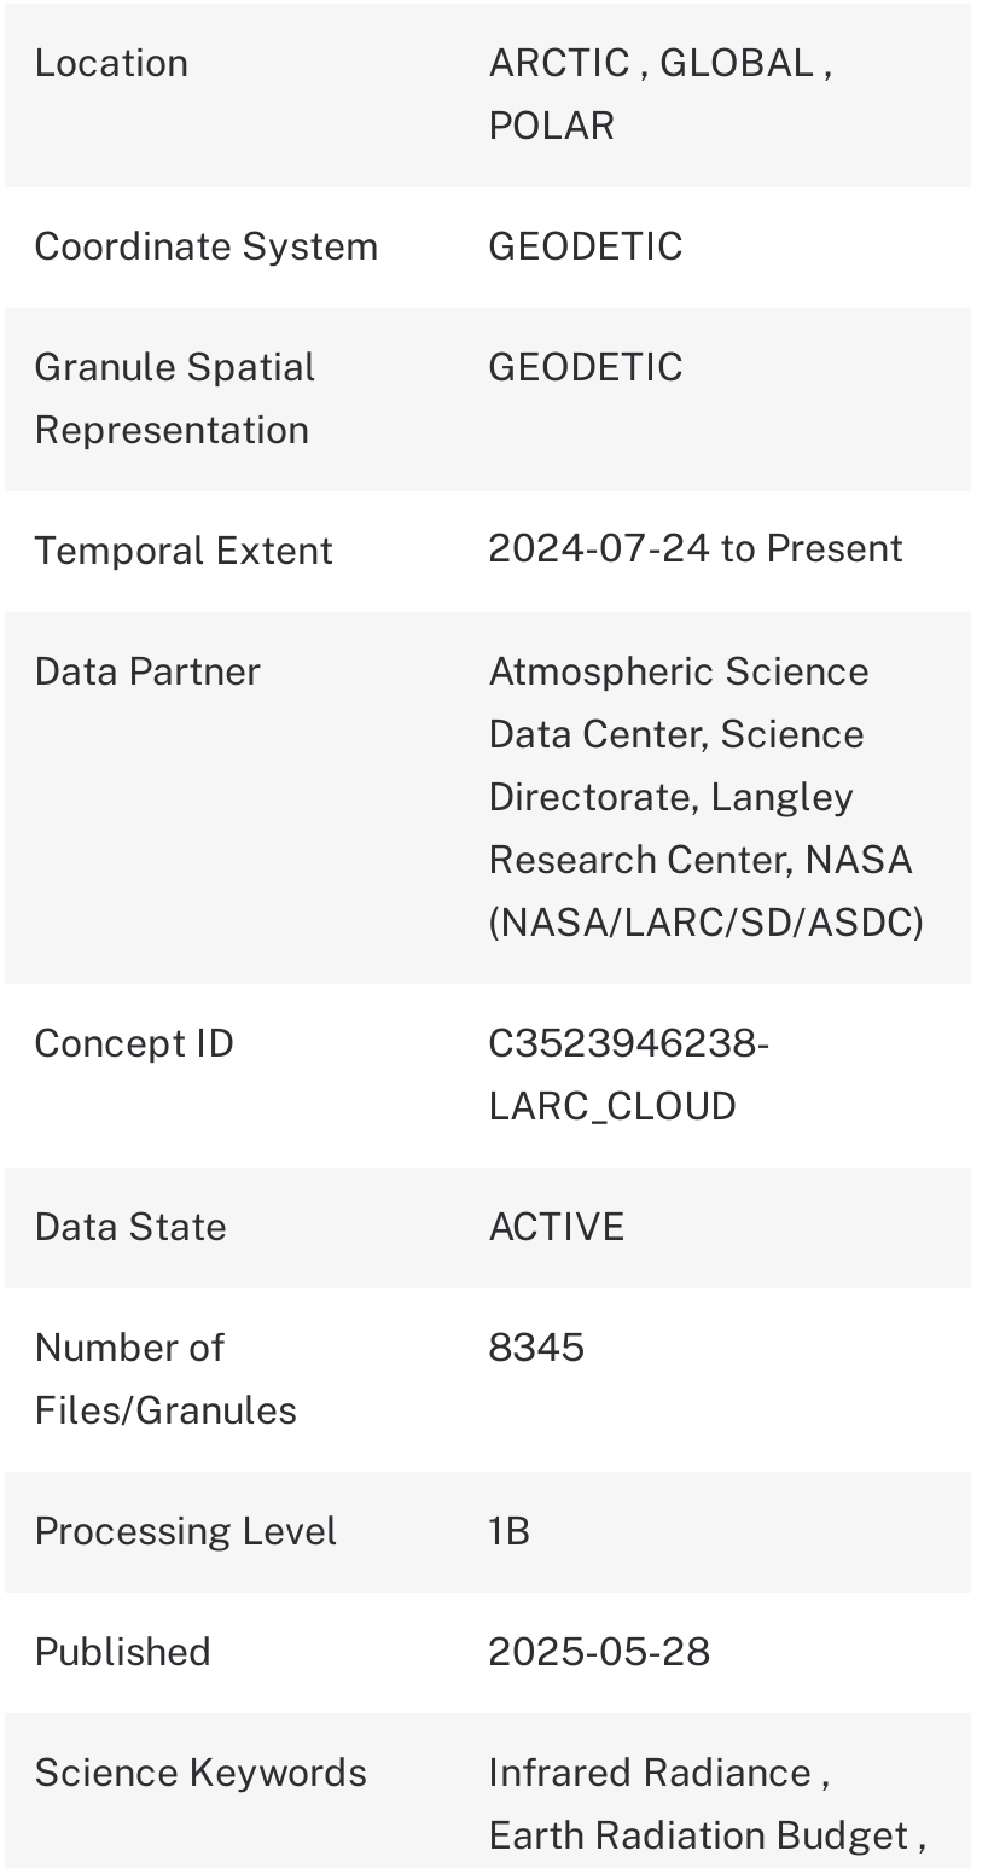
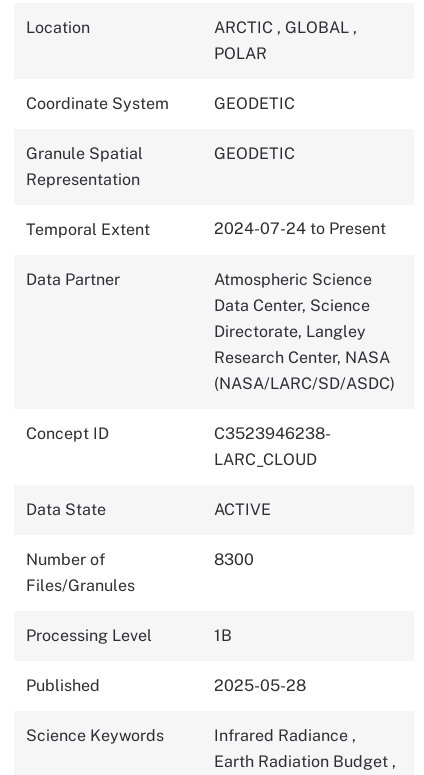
- 8345
+ 8300
